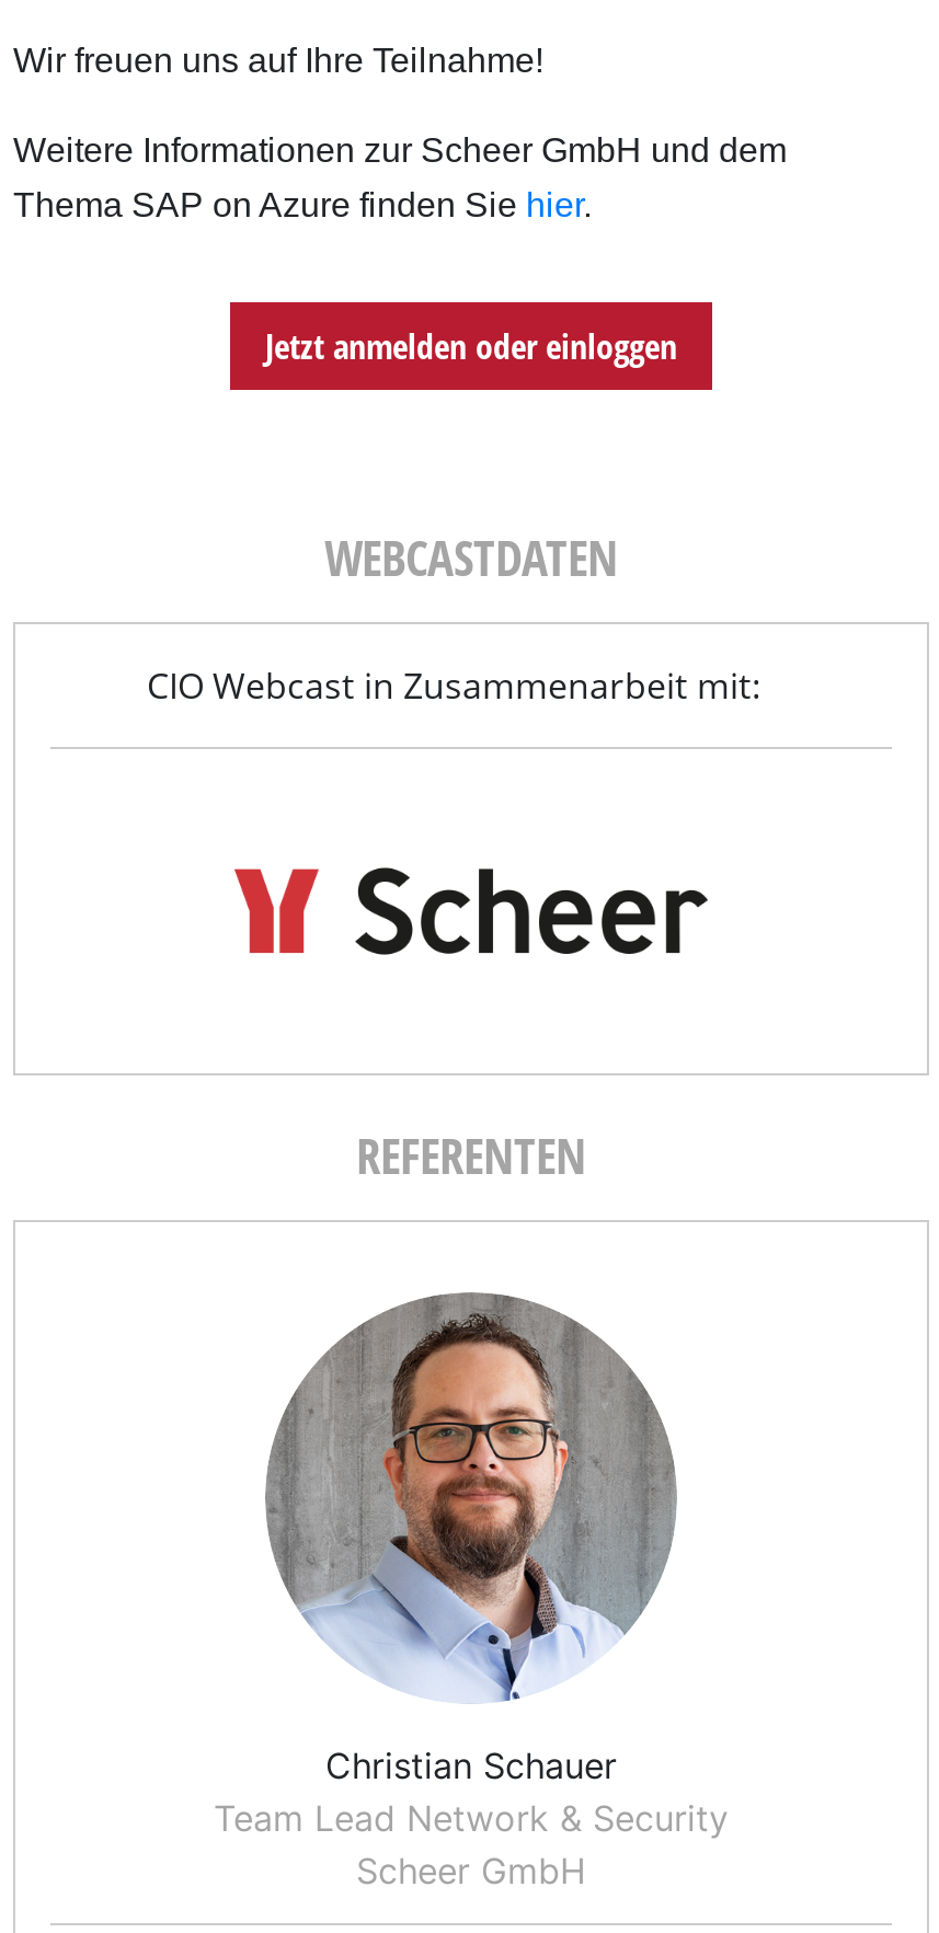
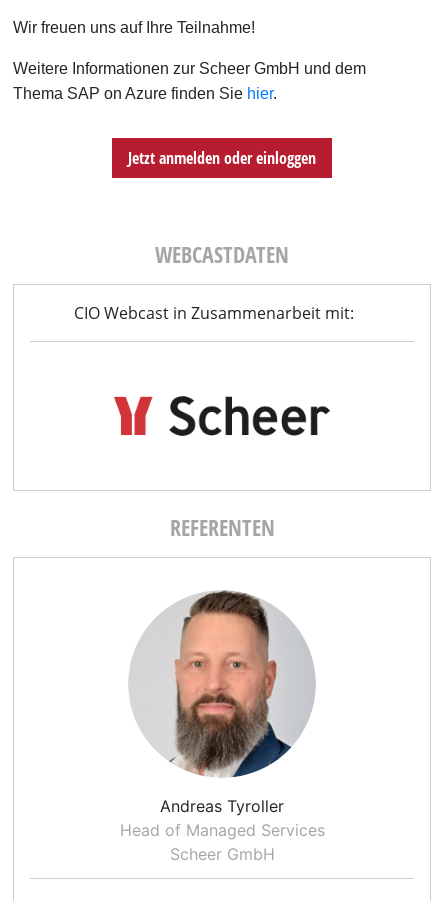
- [image]
- Christian Schauer
- Team Lead Network & Security
+ [image]
+ Andreas Tyroller
+ Head of Managed Services
